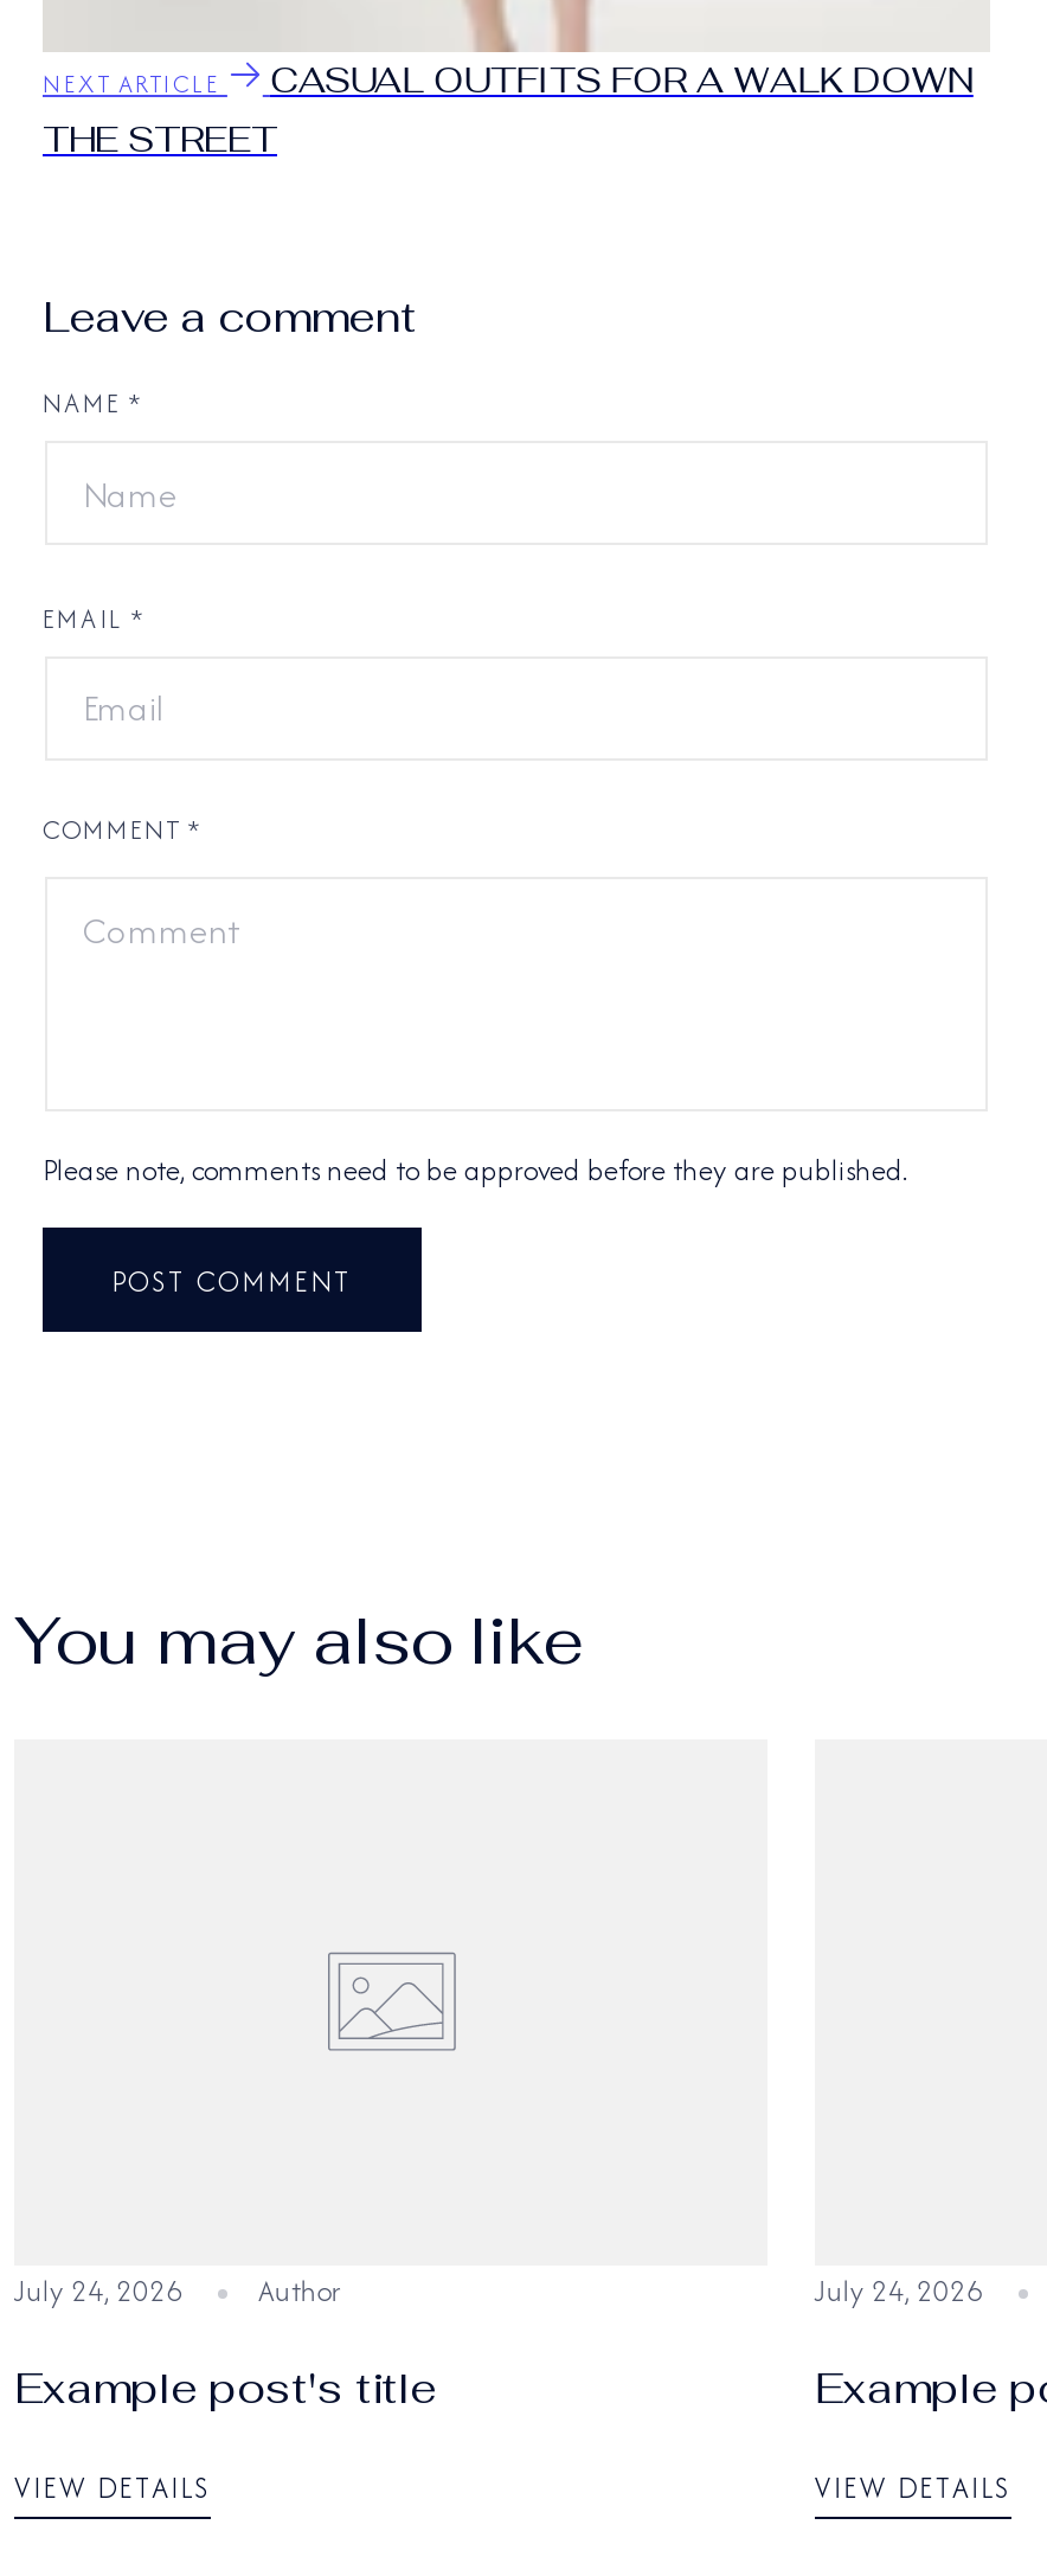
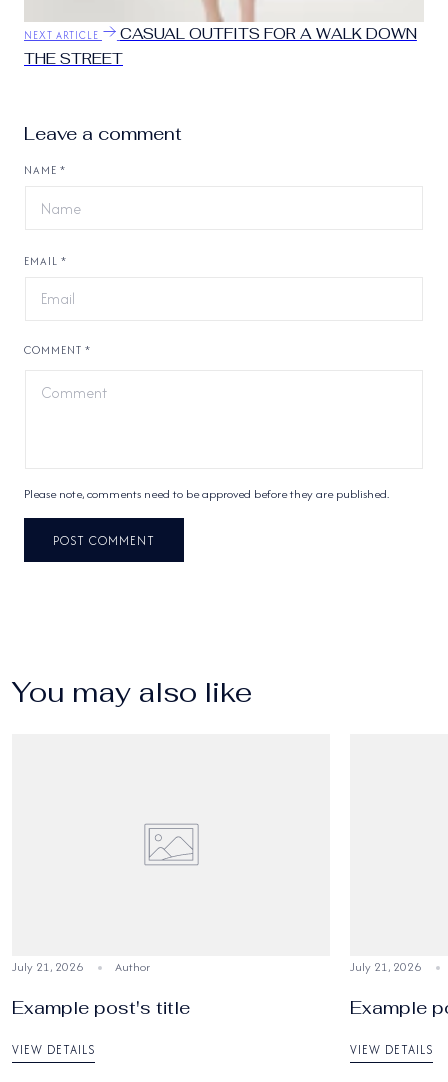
- July 24, 2026 Author
+ July 21, 2026 Author

- July 24, 2026
+ July 21, 2026
